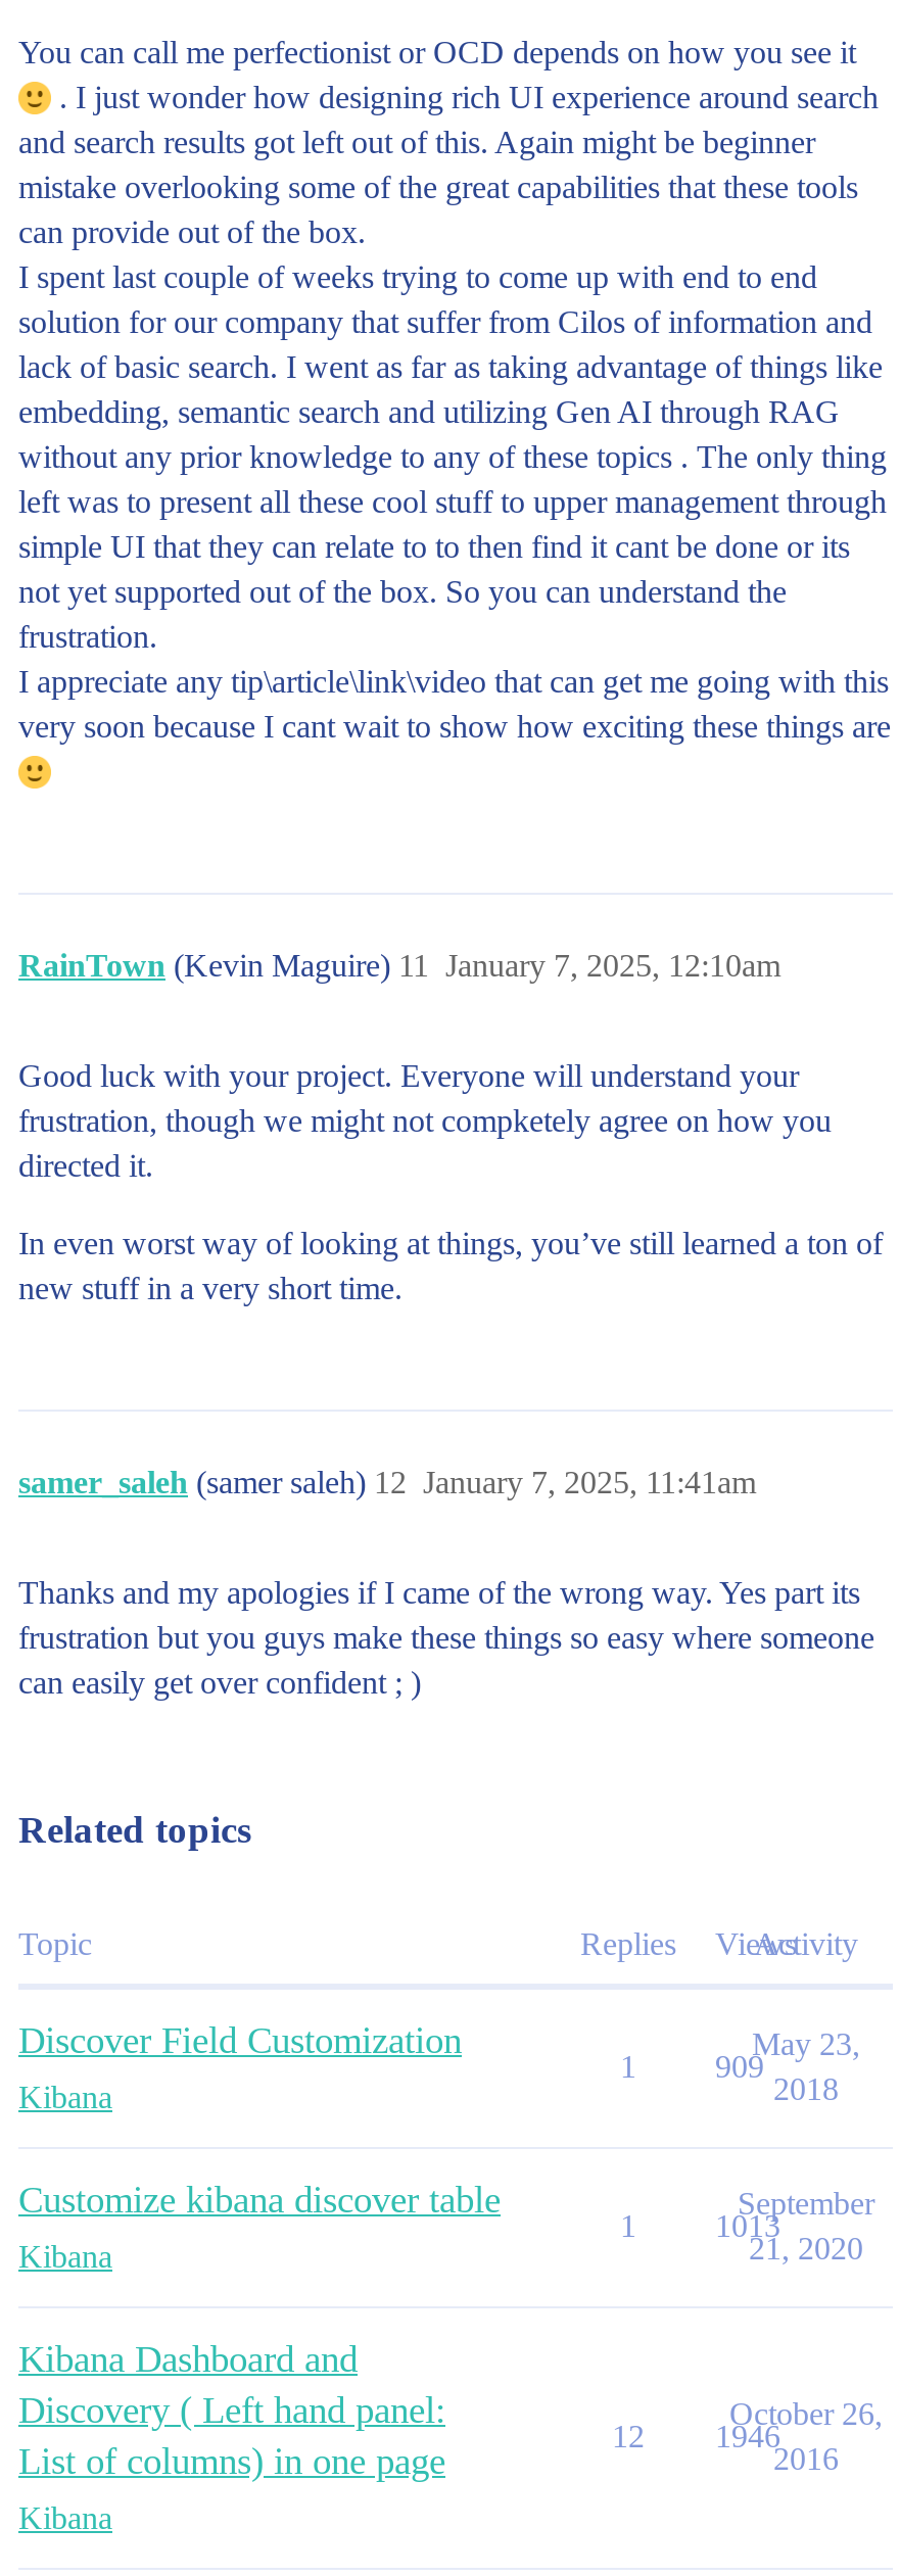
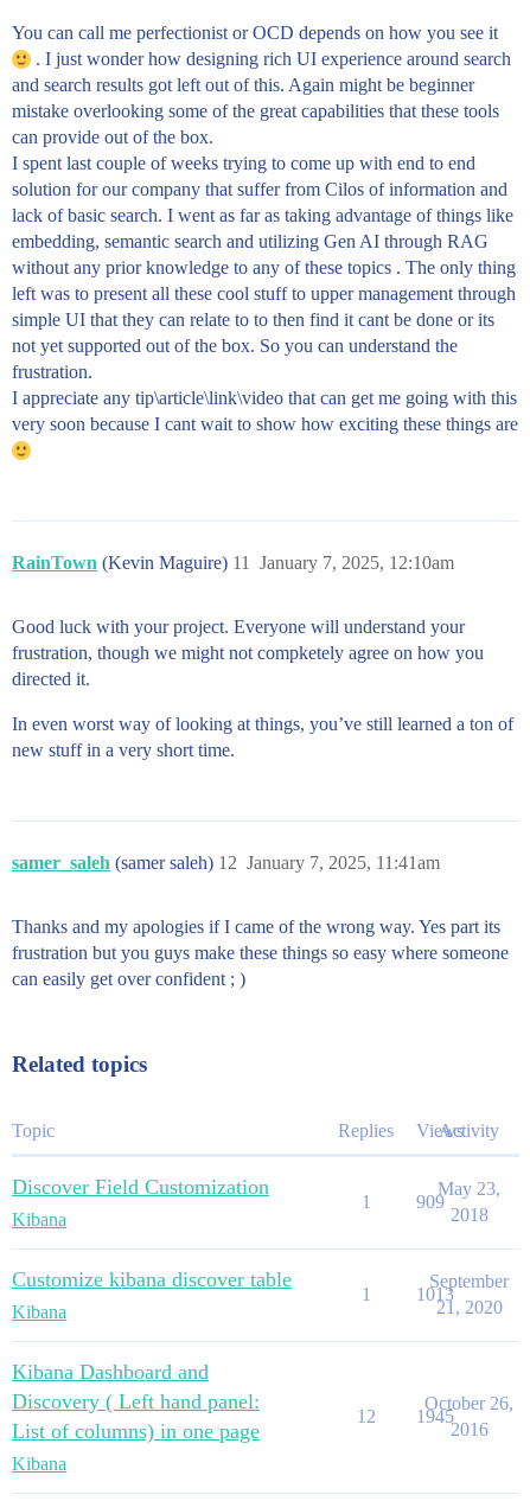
- 1946
+ 1945
